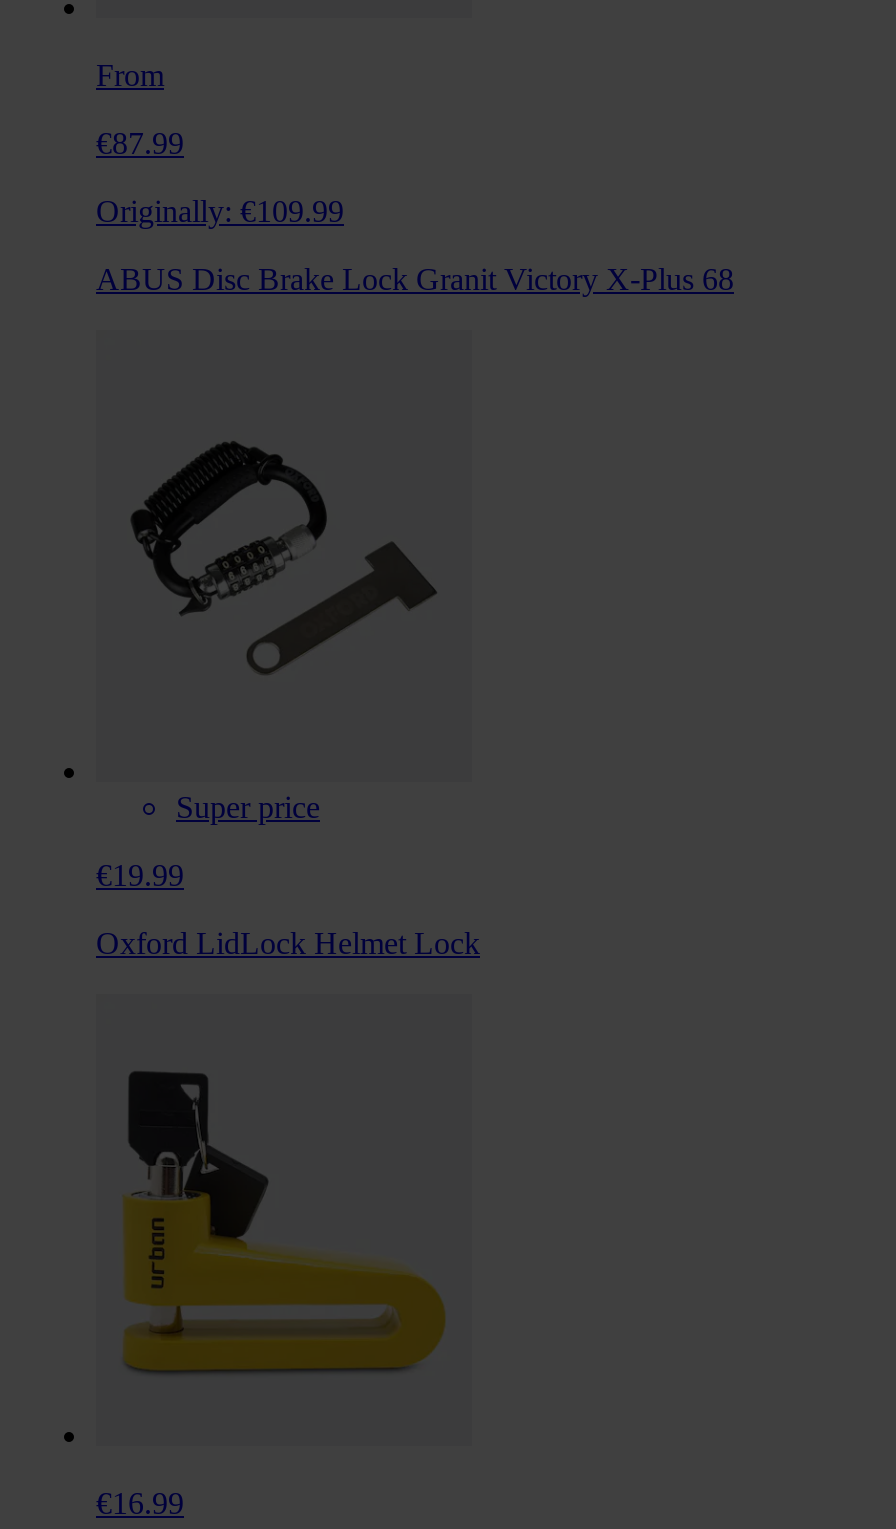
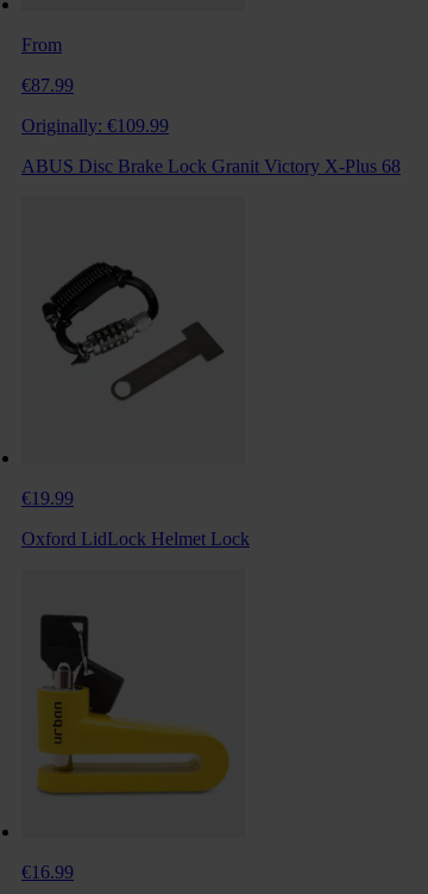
- Super price
